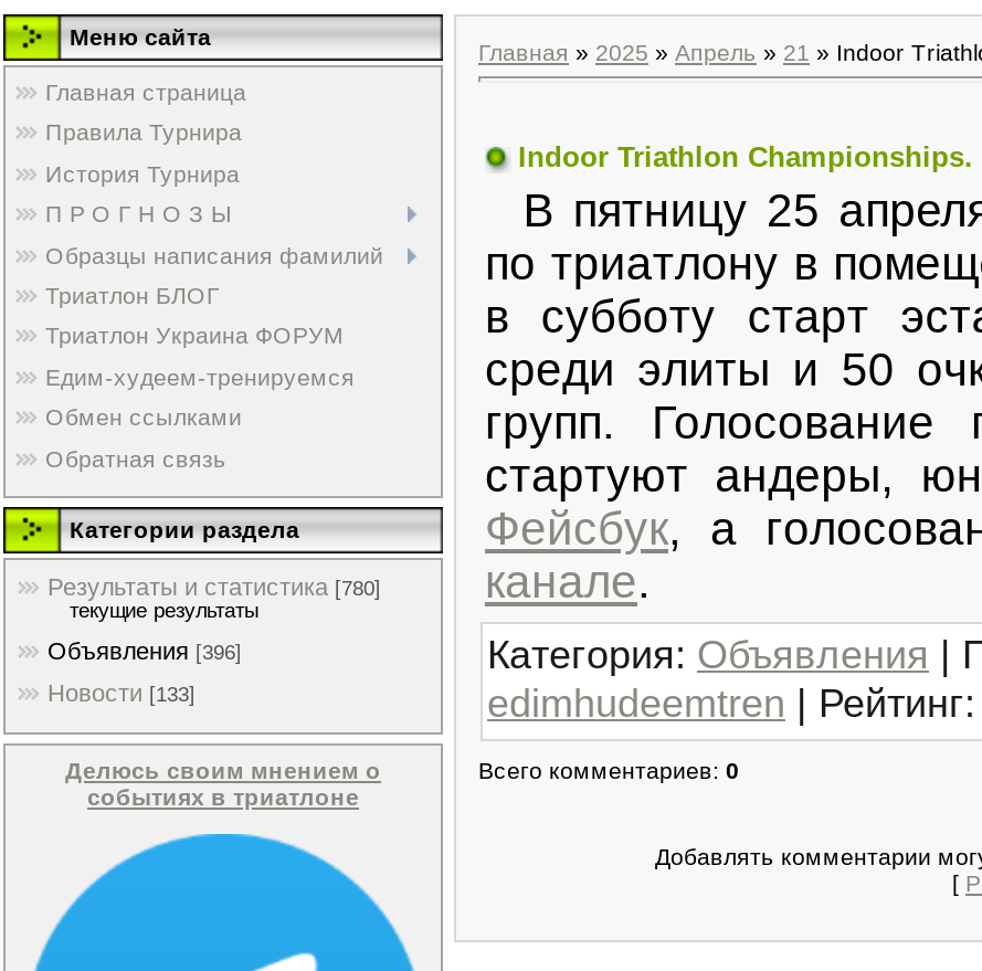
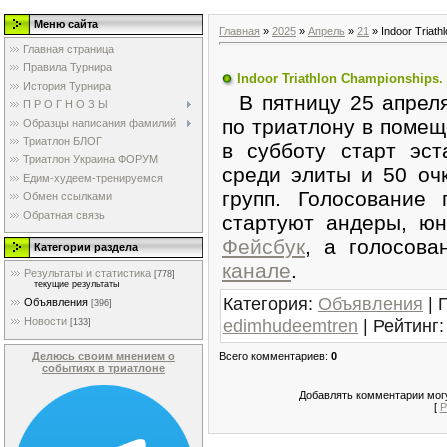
- Результаты и статистика [780]
+ Результаты и статистика [778]
